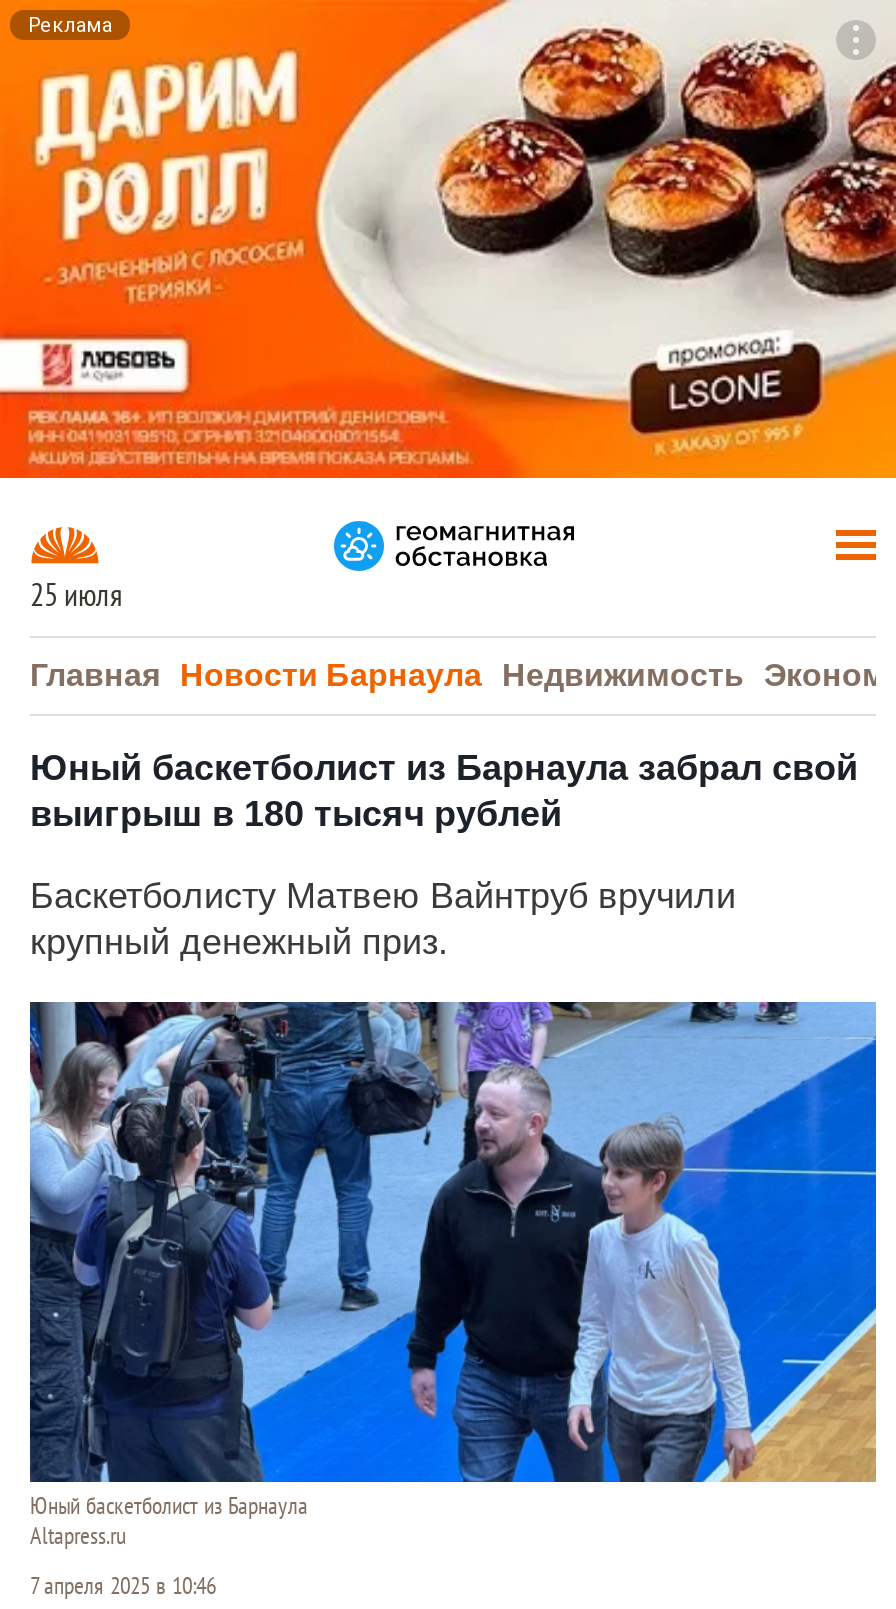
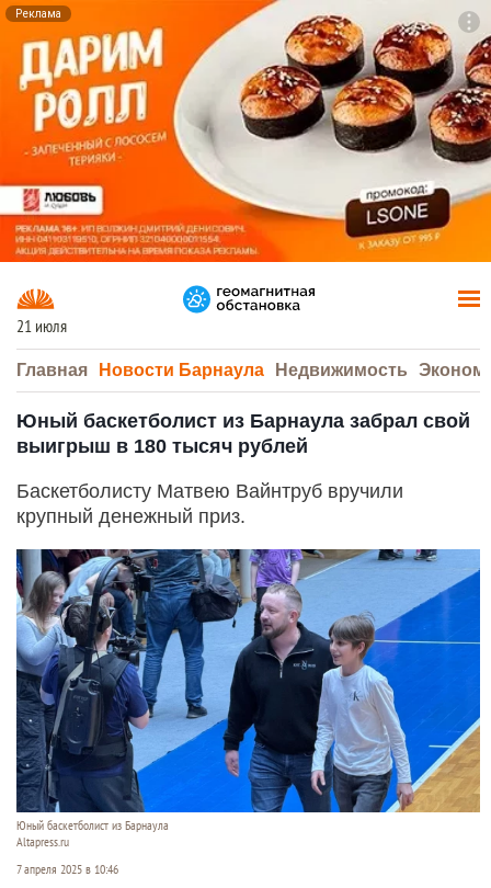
- 25 июля
+ 21 июля
